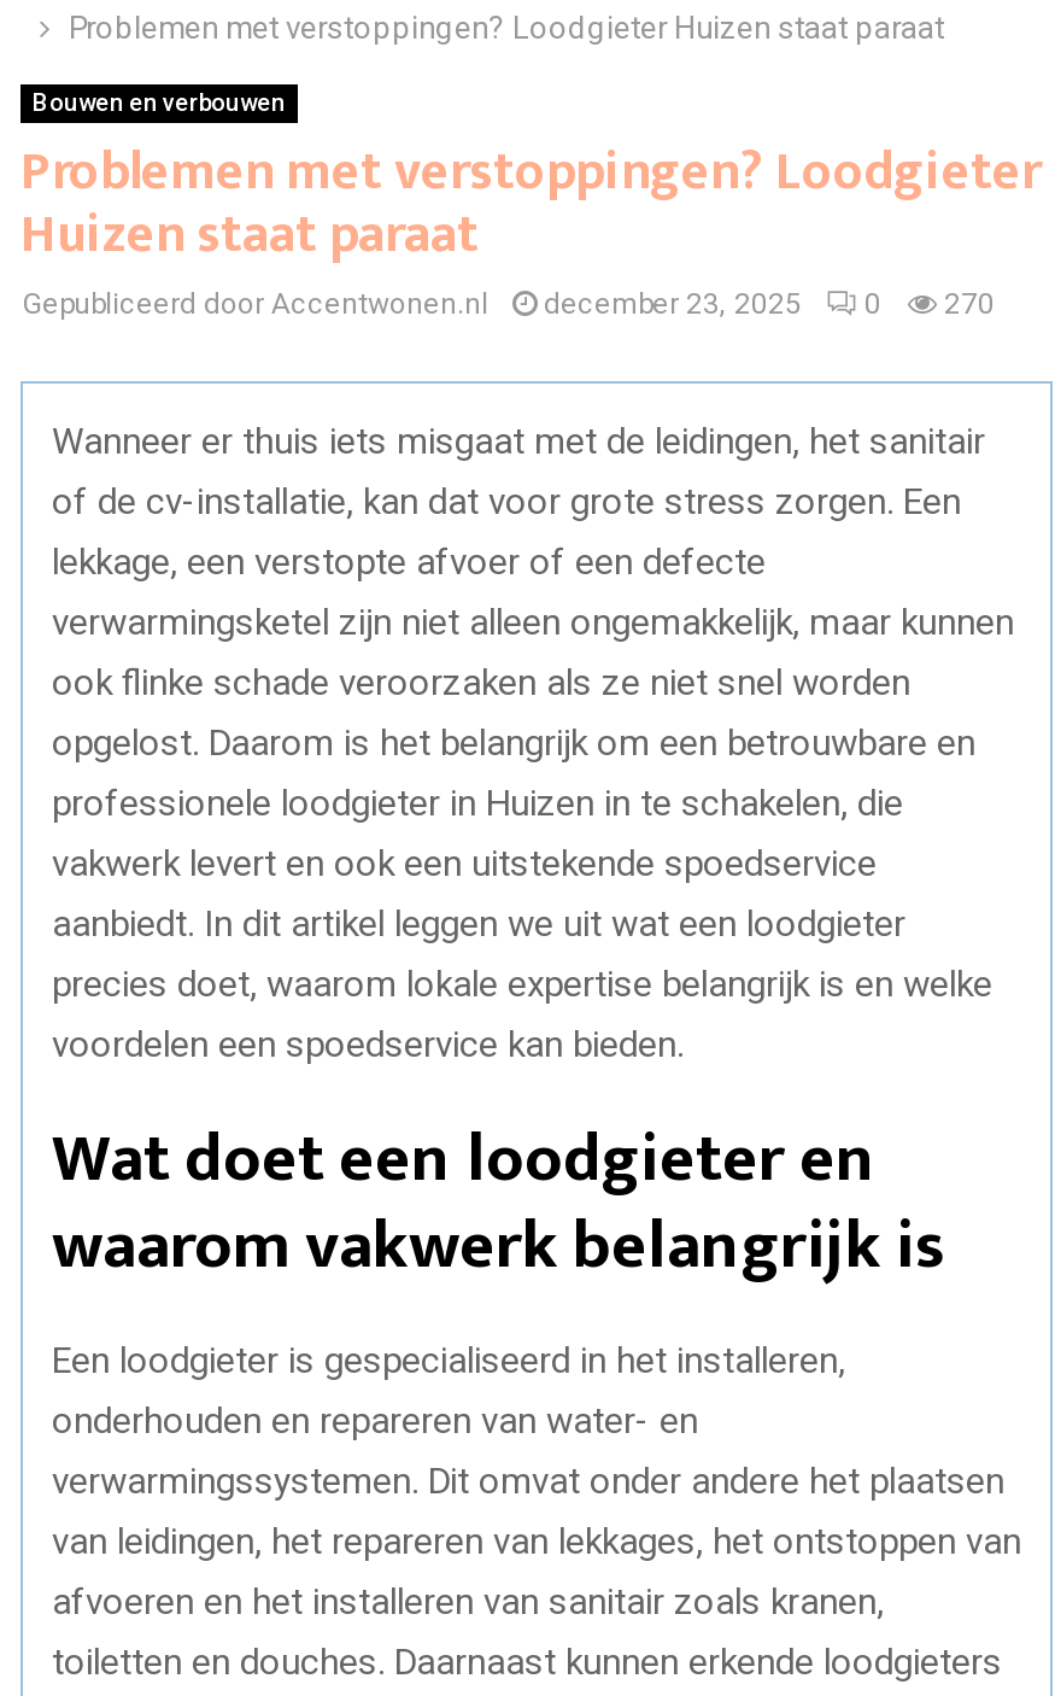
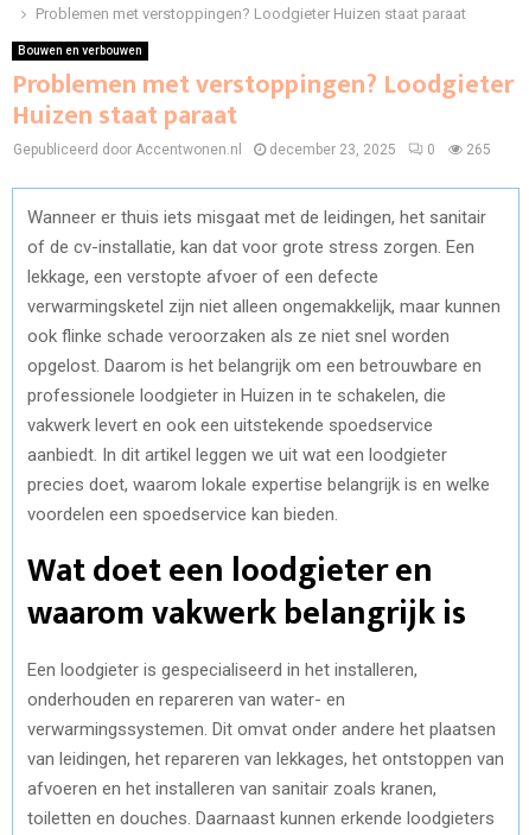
- Gepubliceerd door Accentwonen.nl december 23, 2025 0 270
+ Gepubliceerd door Accentwonen.nl december 23, 2025 0 265
